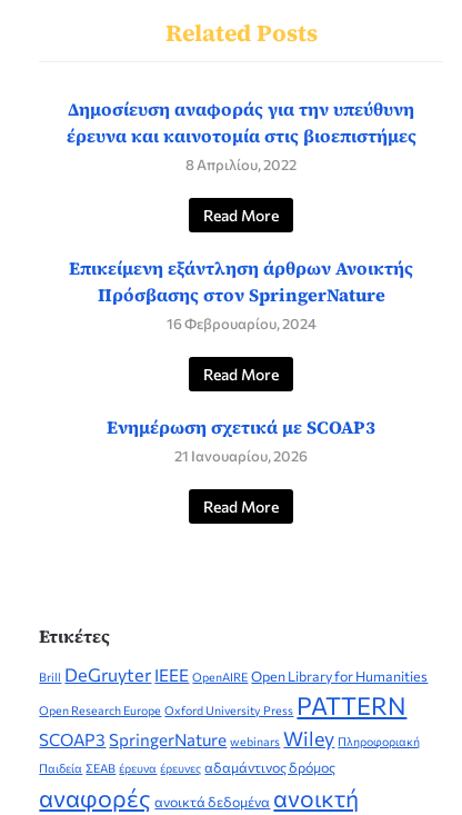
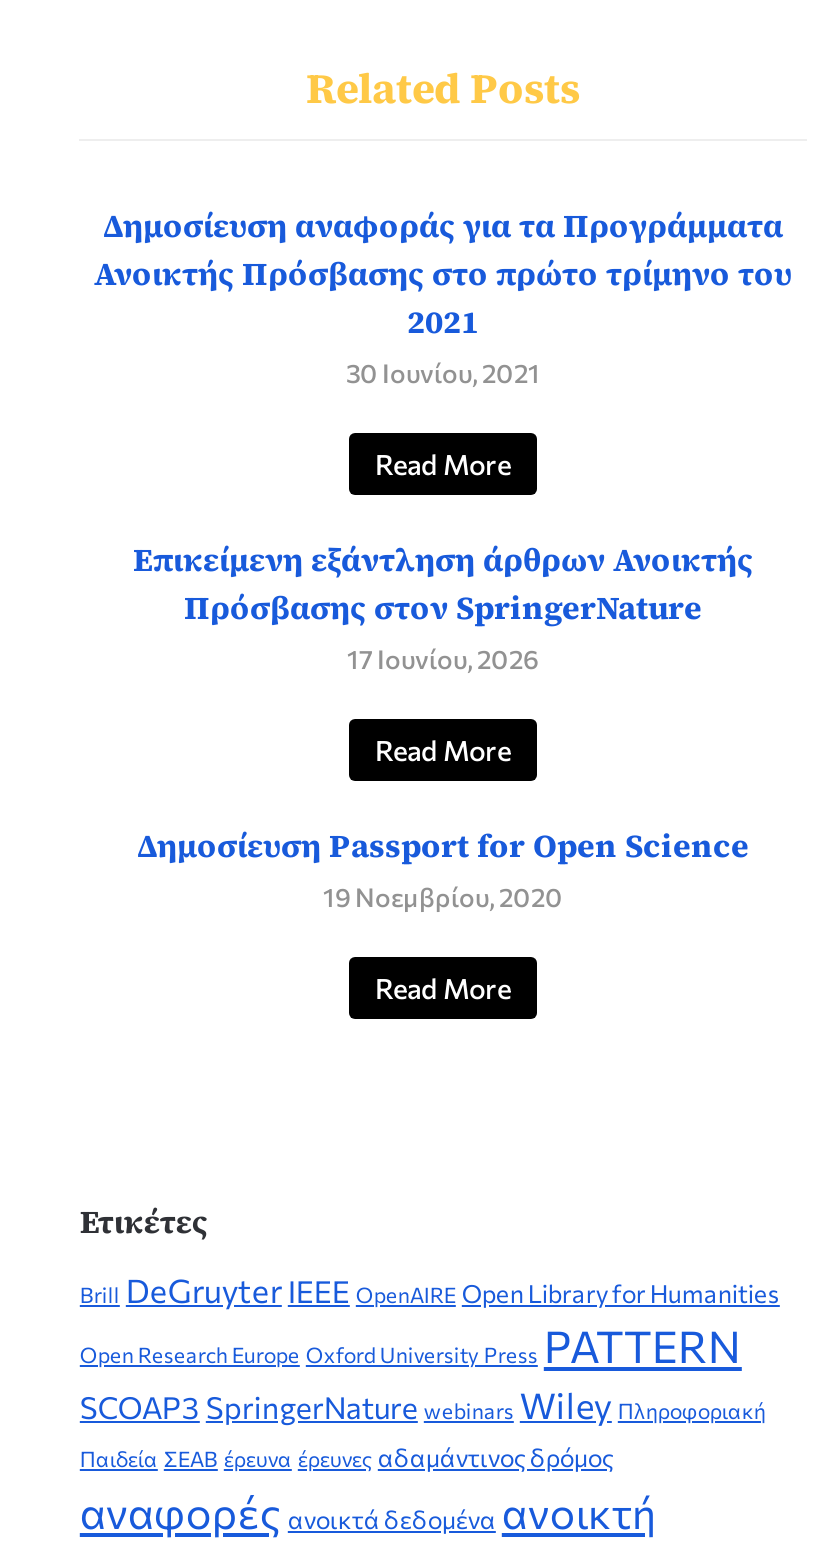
- Δημοσίευση αναφοράς για την υπεύθυνη
- έρευνα και καινοτομία στις βιοεπιστήμες
- 8 Απριλίου, 2022
+ Δημοσίευση αναφοράς για τα Προγράμματα
+ Ανοικτής Πρόσβασης στο πρώτο τρίμηνο του
+ 2021
+ 30 Ιουνίου, 2021

- 16 Φεβρουαρίου, 2024
+ 17 Ιουνίου, 2026

- Ενημέρωση σχετικά με SCOAP3
- 21 Ιανουαρίου, 2026
+ Δημοσίευση Passport for Open Science
+ 19 Νοεμβρίου, 2020
